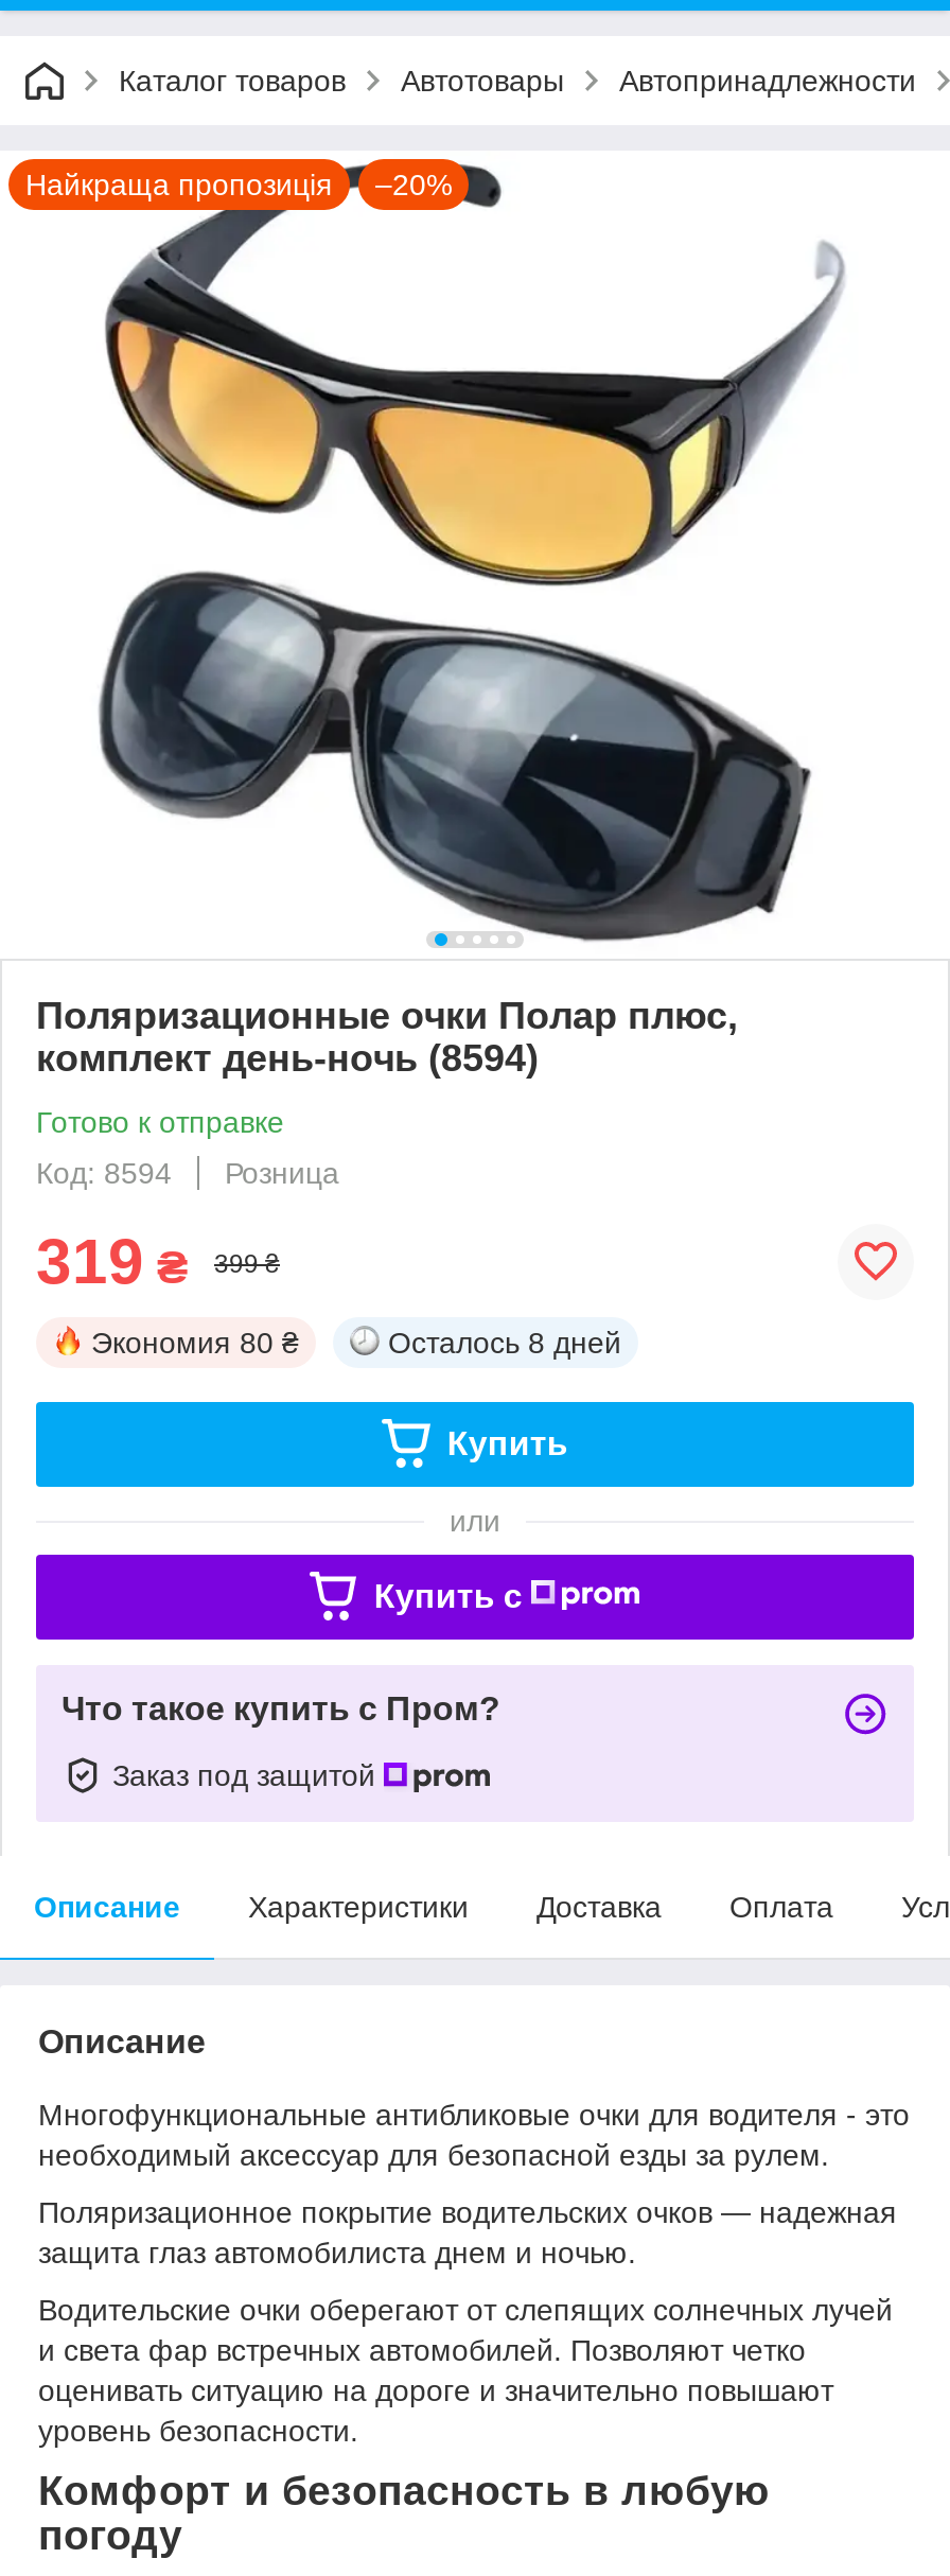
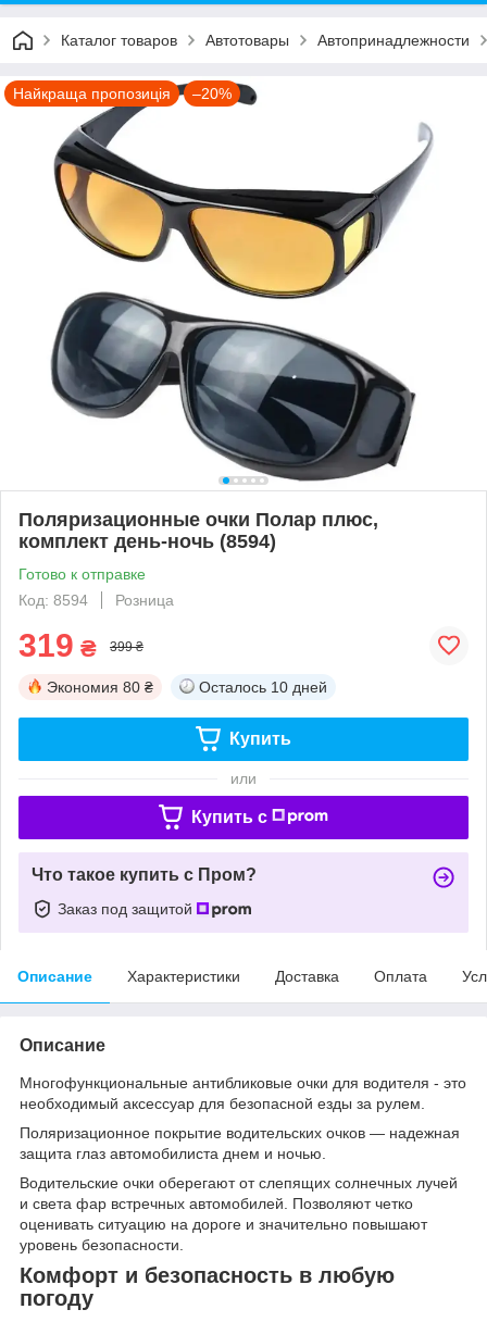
- Осталось 8 дней
+ Осталось 10 дней
